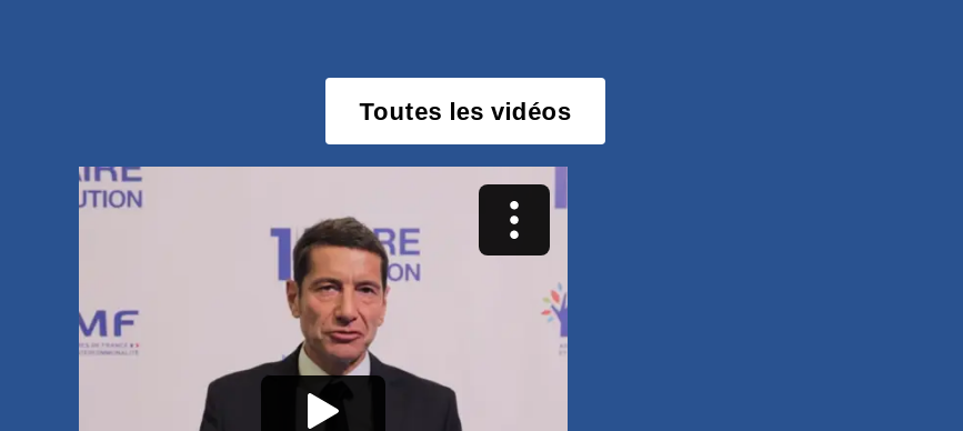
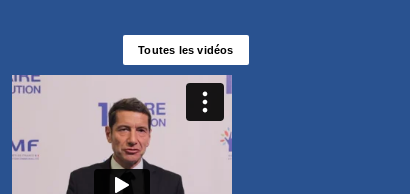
- [image]
+ [image]
